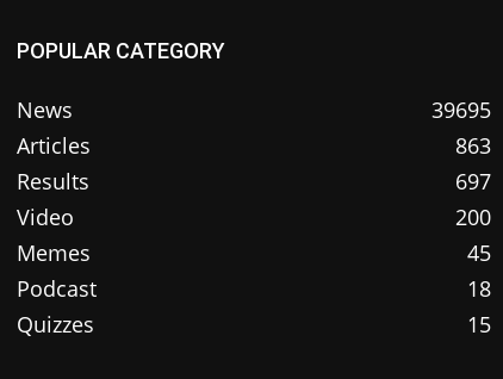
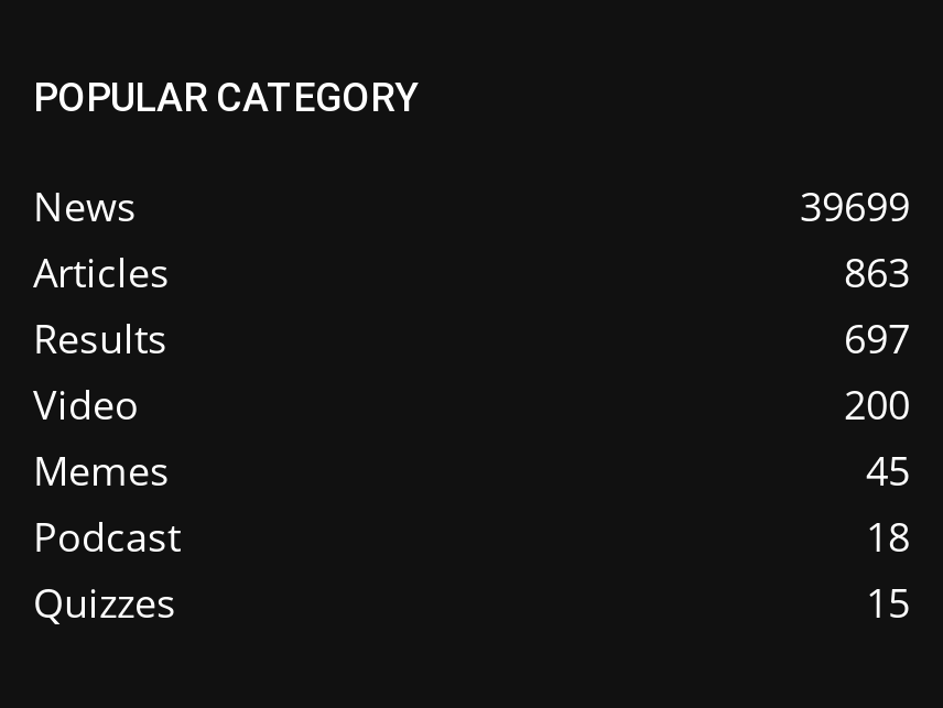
- 39695
+ 39699
